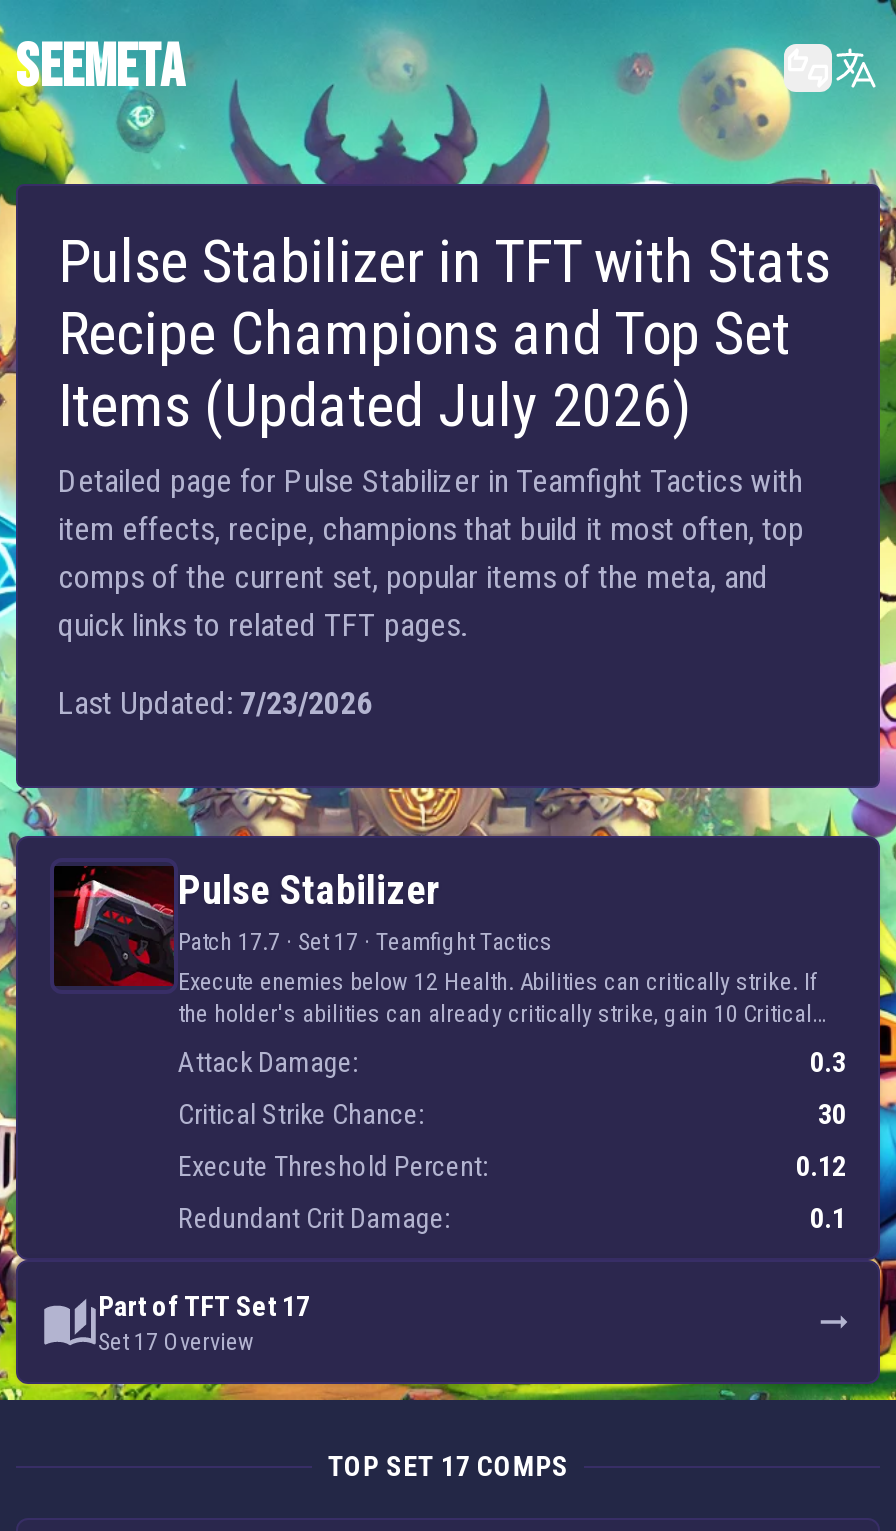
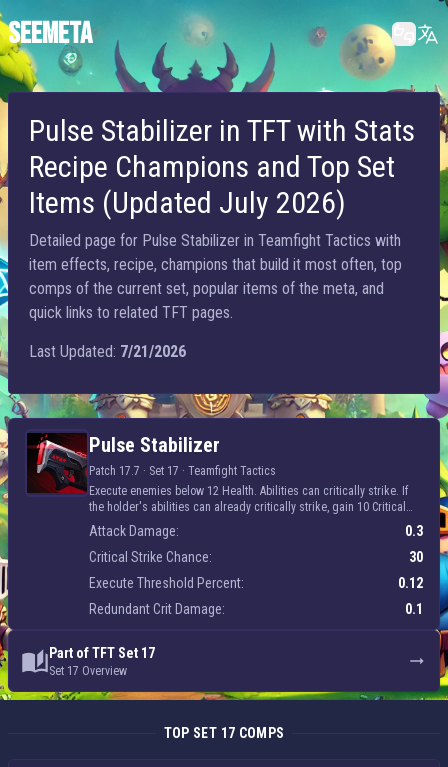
- Last Updated: 7/23/2026
+ Last Updated: 7/21/2026
